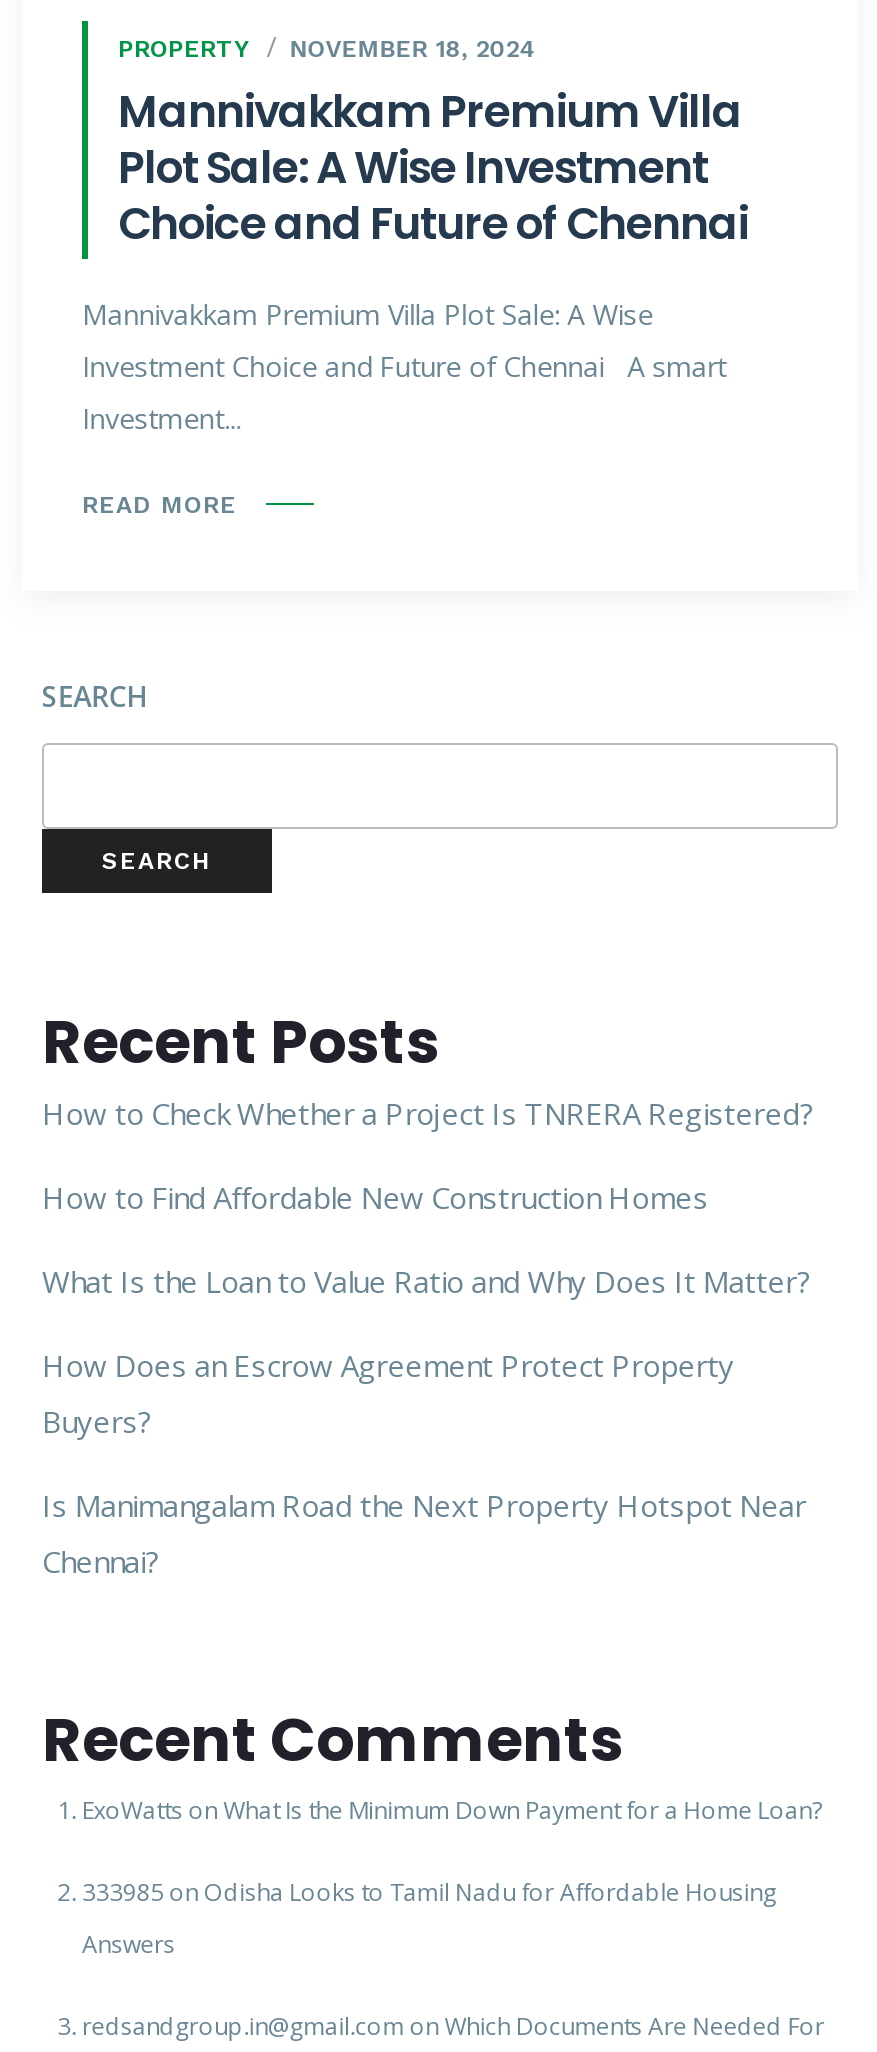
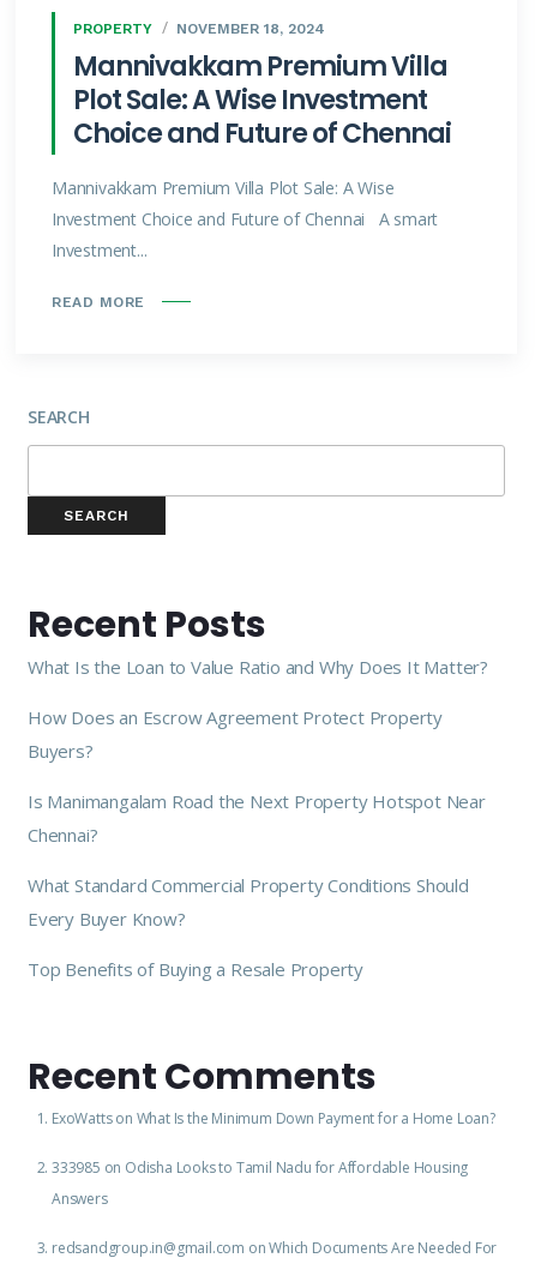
- How to Check Whether a Project Is TNRERA Registered?
- How to Find Affordable New Construction Homes

moved up: What Is the Loan to Value Ratio and Why Does It Matter? | How Does an Escrow Agreement Protect Property | Buyers? | Is Manimangalam Road the Next Property Hotspot Near | Chennai?

+ What Standard Commercial Property Conditions Should
+ Every Buyer Know?
+ Top Benefits of Buying a Resale Property
